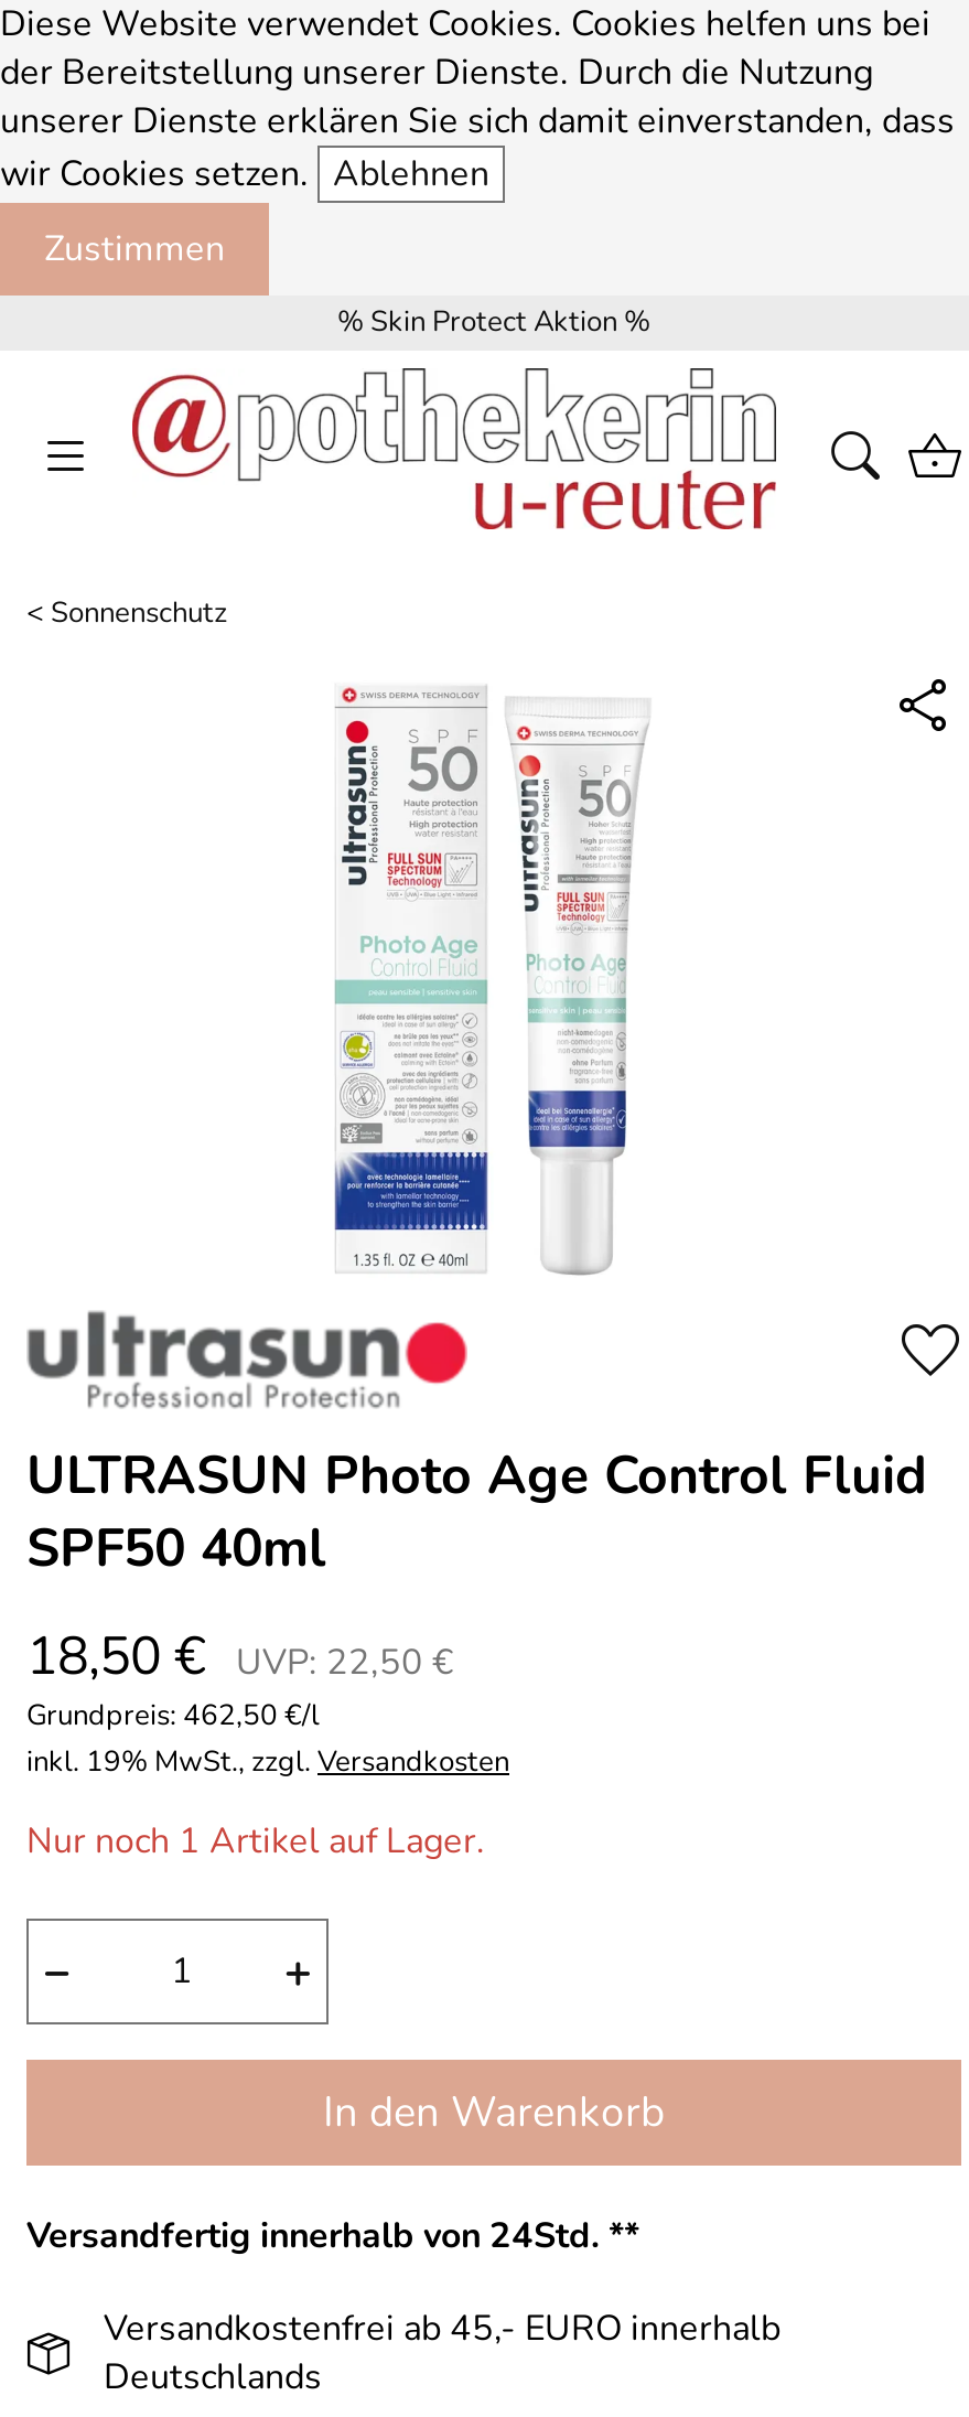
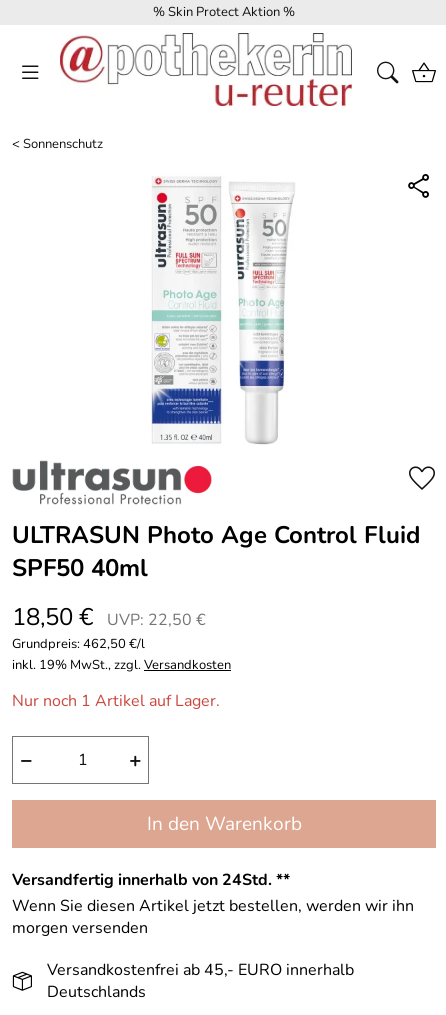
- Diese Website verwendet Cookies. Cookies helfen uns bei
- der Bereitstellung unserer Dienste. Durch die Nutzung
- unserer Dienste erklären Sie sich damit einverstanden, dass
- wir Cookies setzen. Ablehnen
- Zustimmen

moved up: [image] | % Skin Protect Aktion % | < Sonnenschutz | ... | In den Warenkorb | Versandfertig innerhalb von 24Std. **

+ Wenn Sie diesen Artikel jetzt bestellen, werden wir ihn
+ morgen versenden
